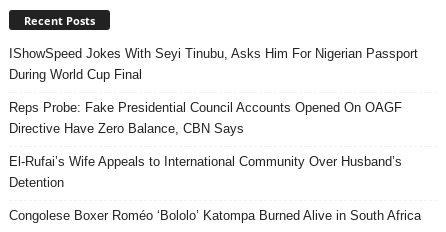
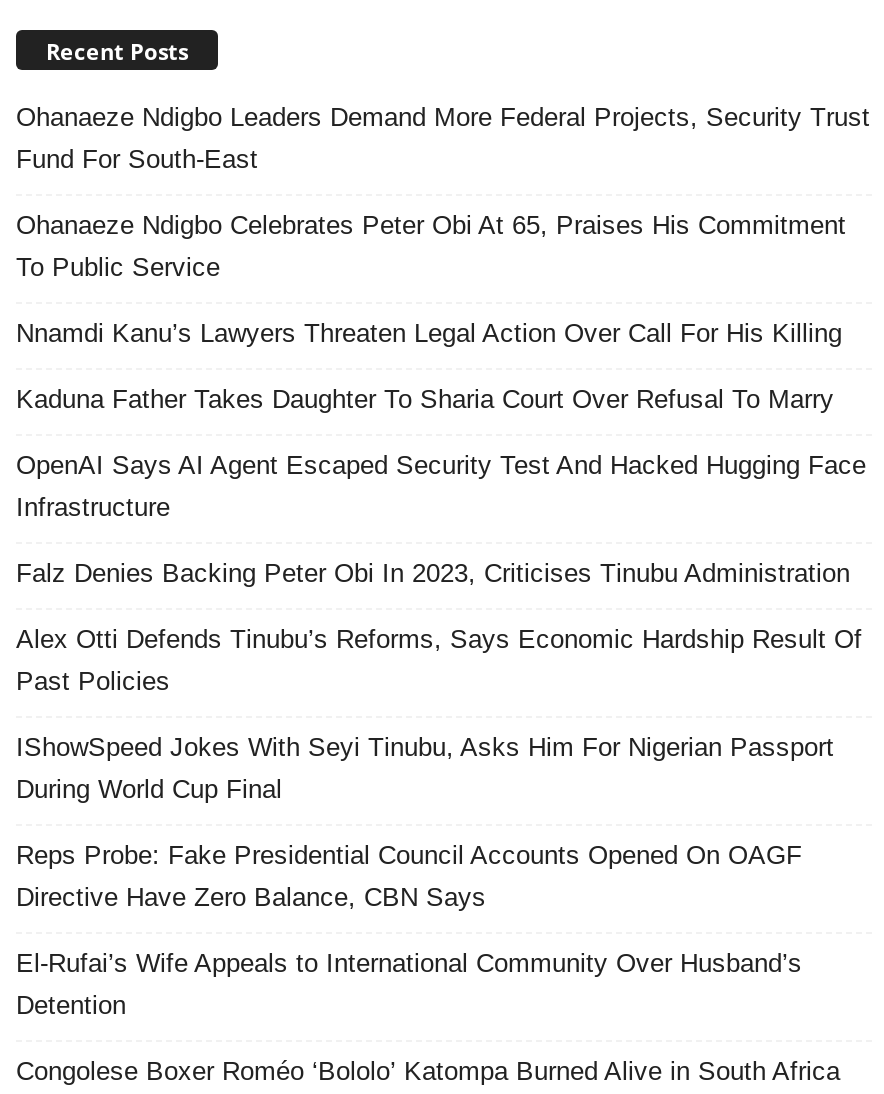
+ Ohanaeze Ndigbo Leaders Demand More Federal Projects, Security Trust
+ Fund For South-East
+ Ohanaeze Ndigbo Celebrates Peter Obi At 65, Praises His Commitment
+ To Public Service
+ Nnamdi Kanu’s Lawyers Threaten Legal Action Over Call For His Killing
+ Kaduna Father Takes Daughter To Sharia Court Over Refusal To Marry
+ OpenAI Says AI Agent Escaped Security Test And Hacked Hugging Face
+ Infrastructure
+ Falz Denies Backing Peter Obi In 2023, Criticises Tinubu Administration
+ Alex Otti Defends Tinubu’s Reforms, Says Economic Hardship Result Of
+ Past Policies
